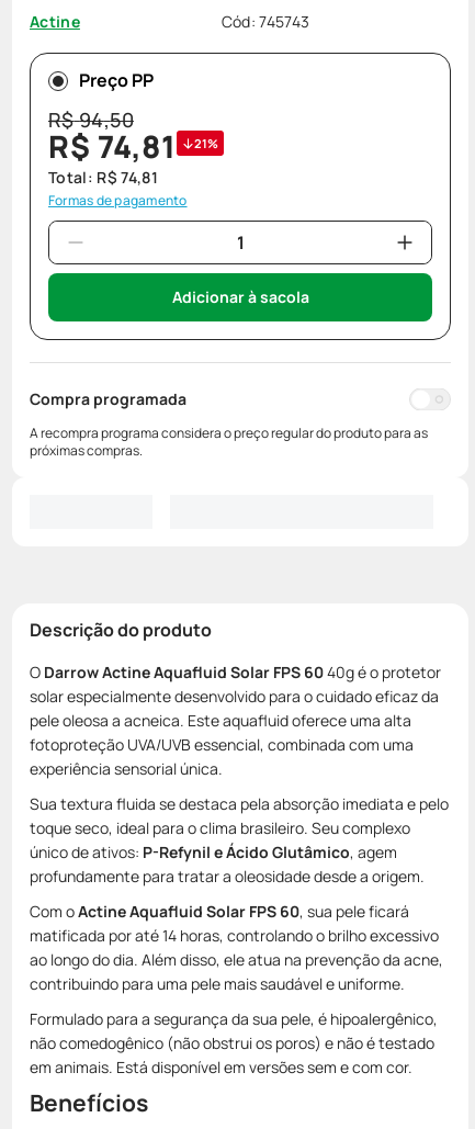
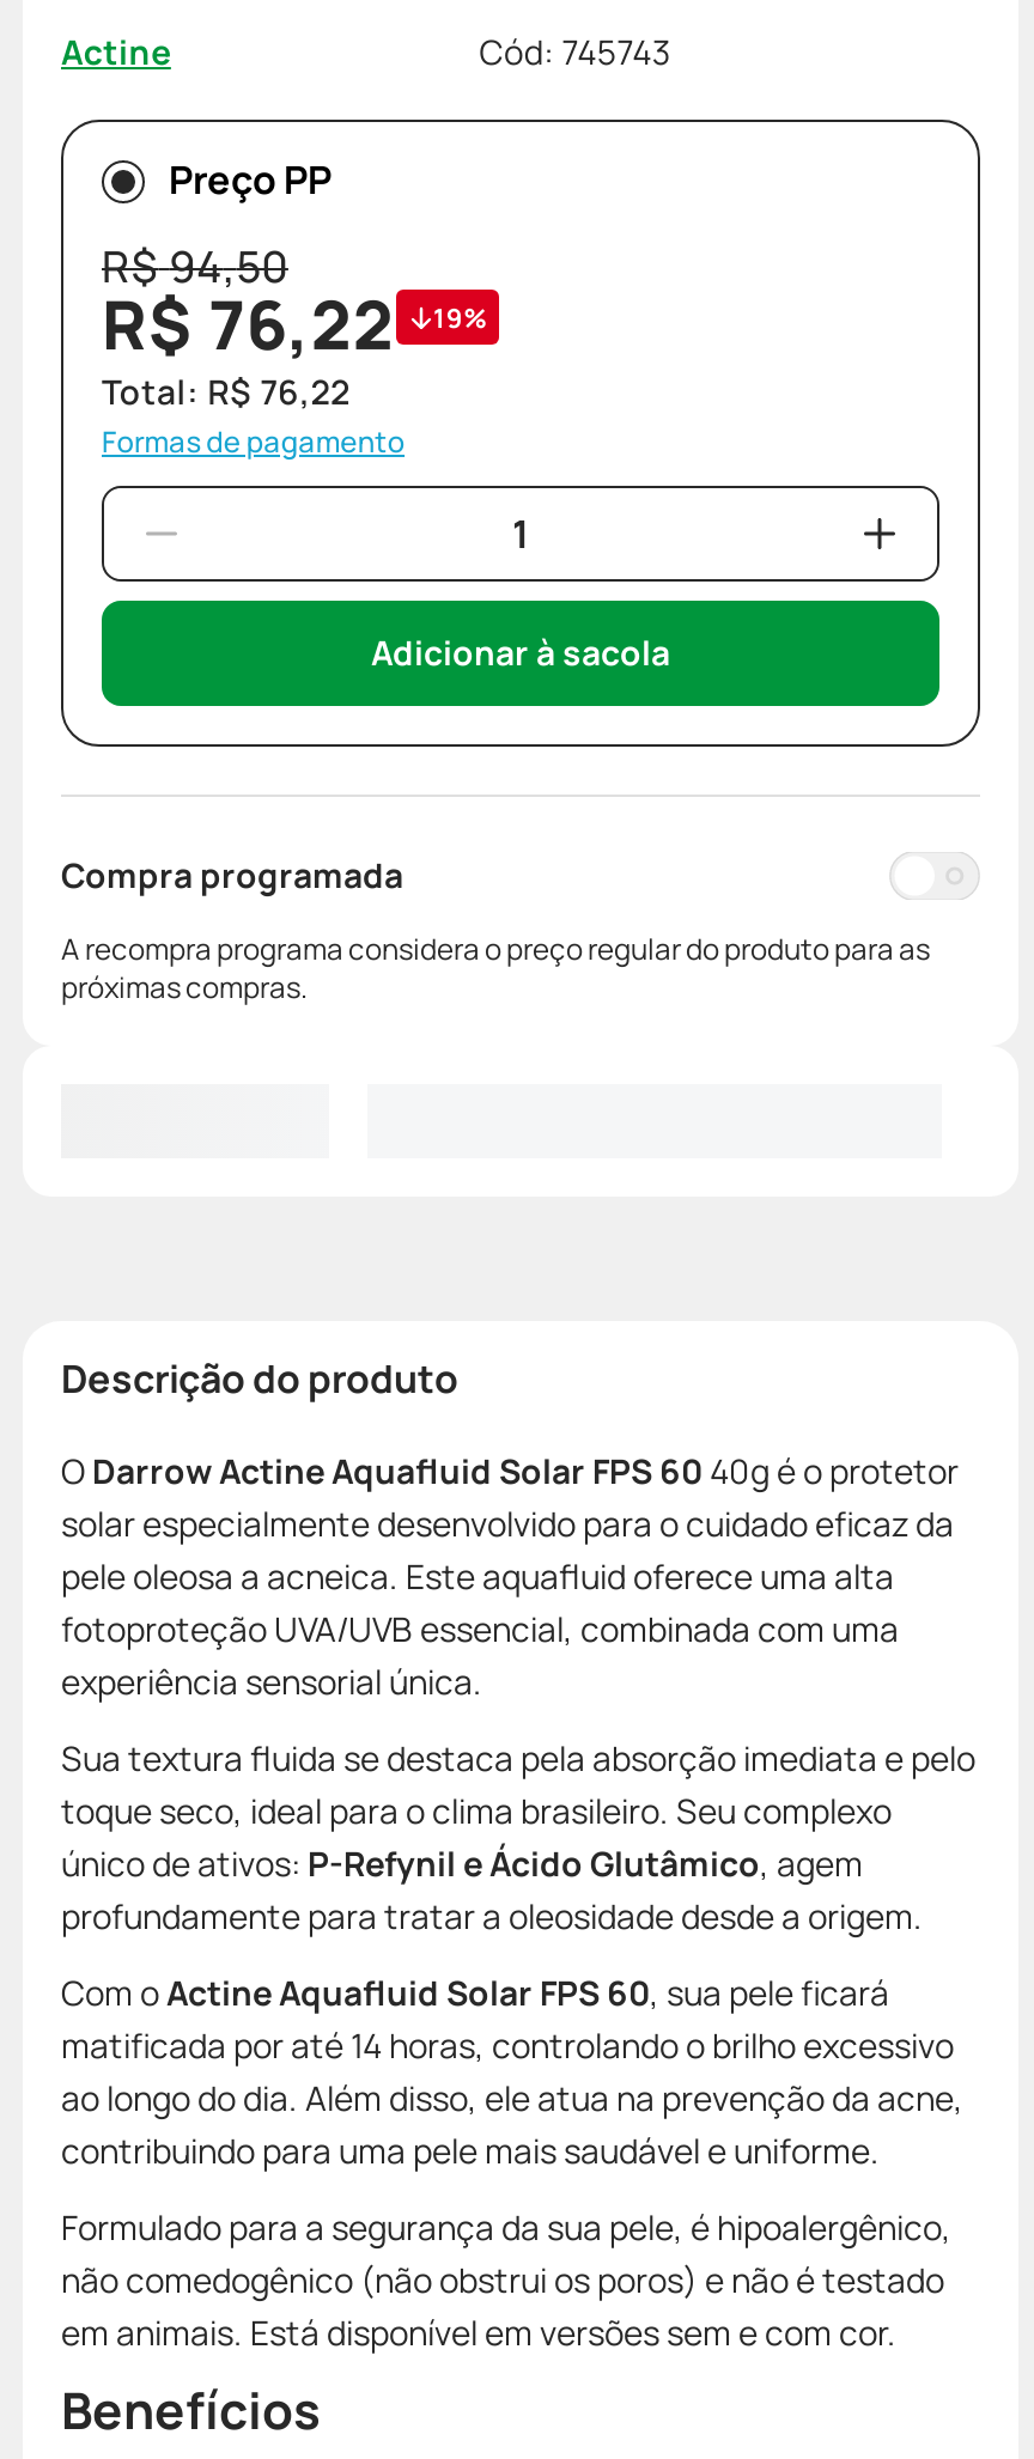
- R$ 74,81
+ R$ 76,22

- 21%
+ 19%

- Total: R$ 74,81
+ Total: R$ 76,22
